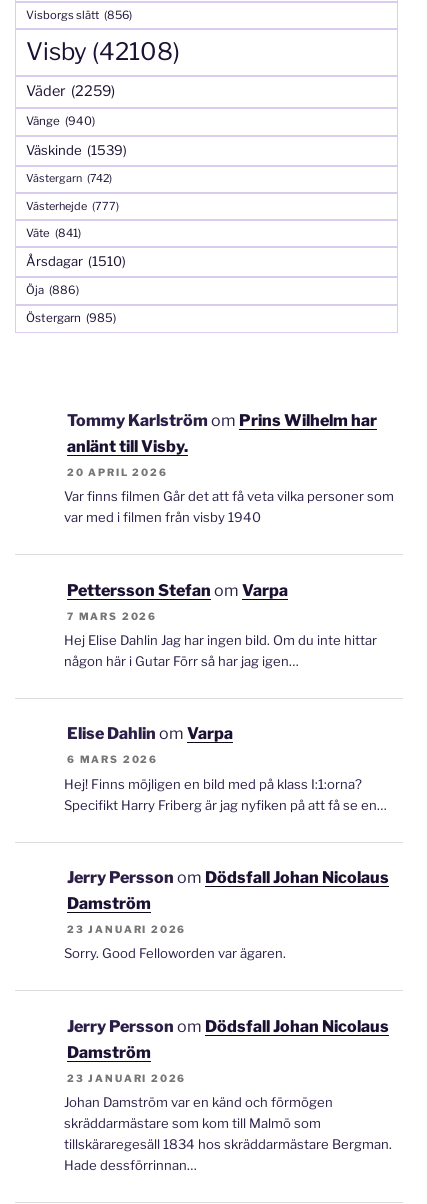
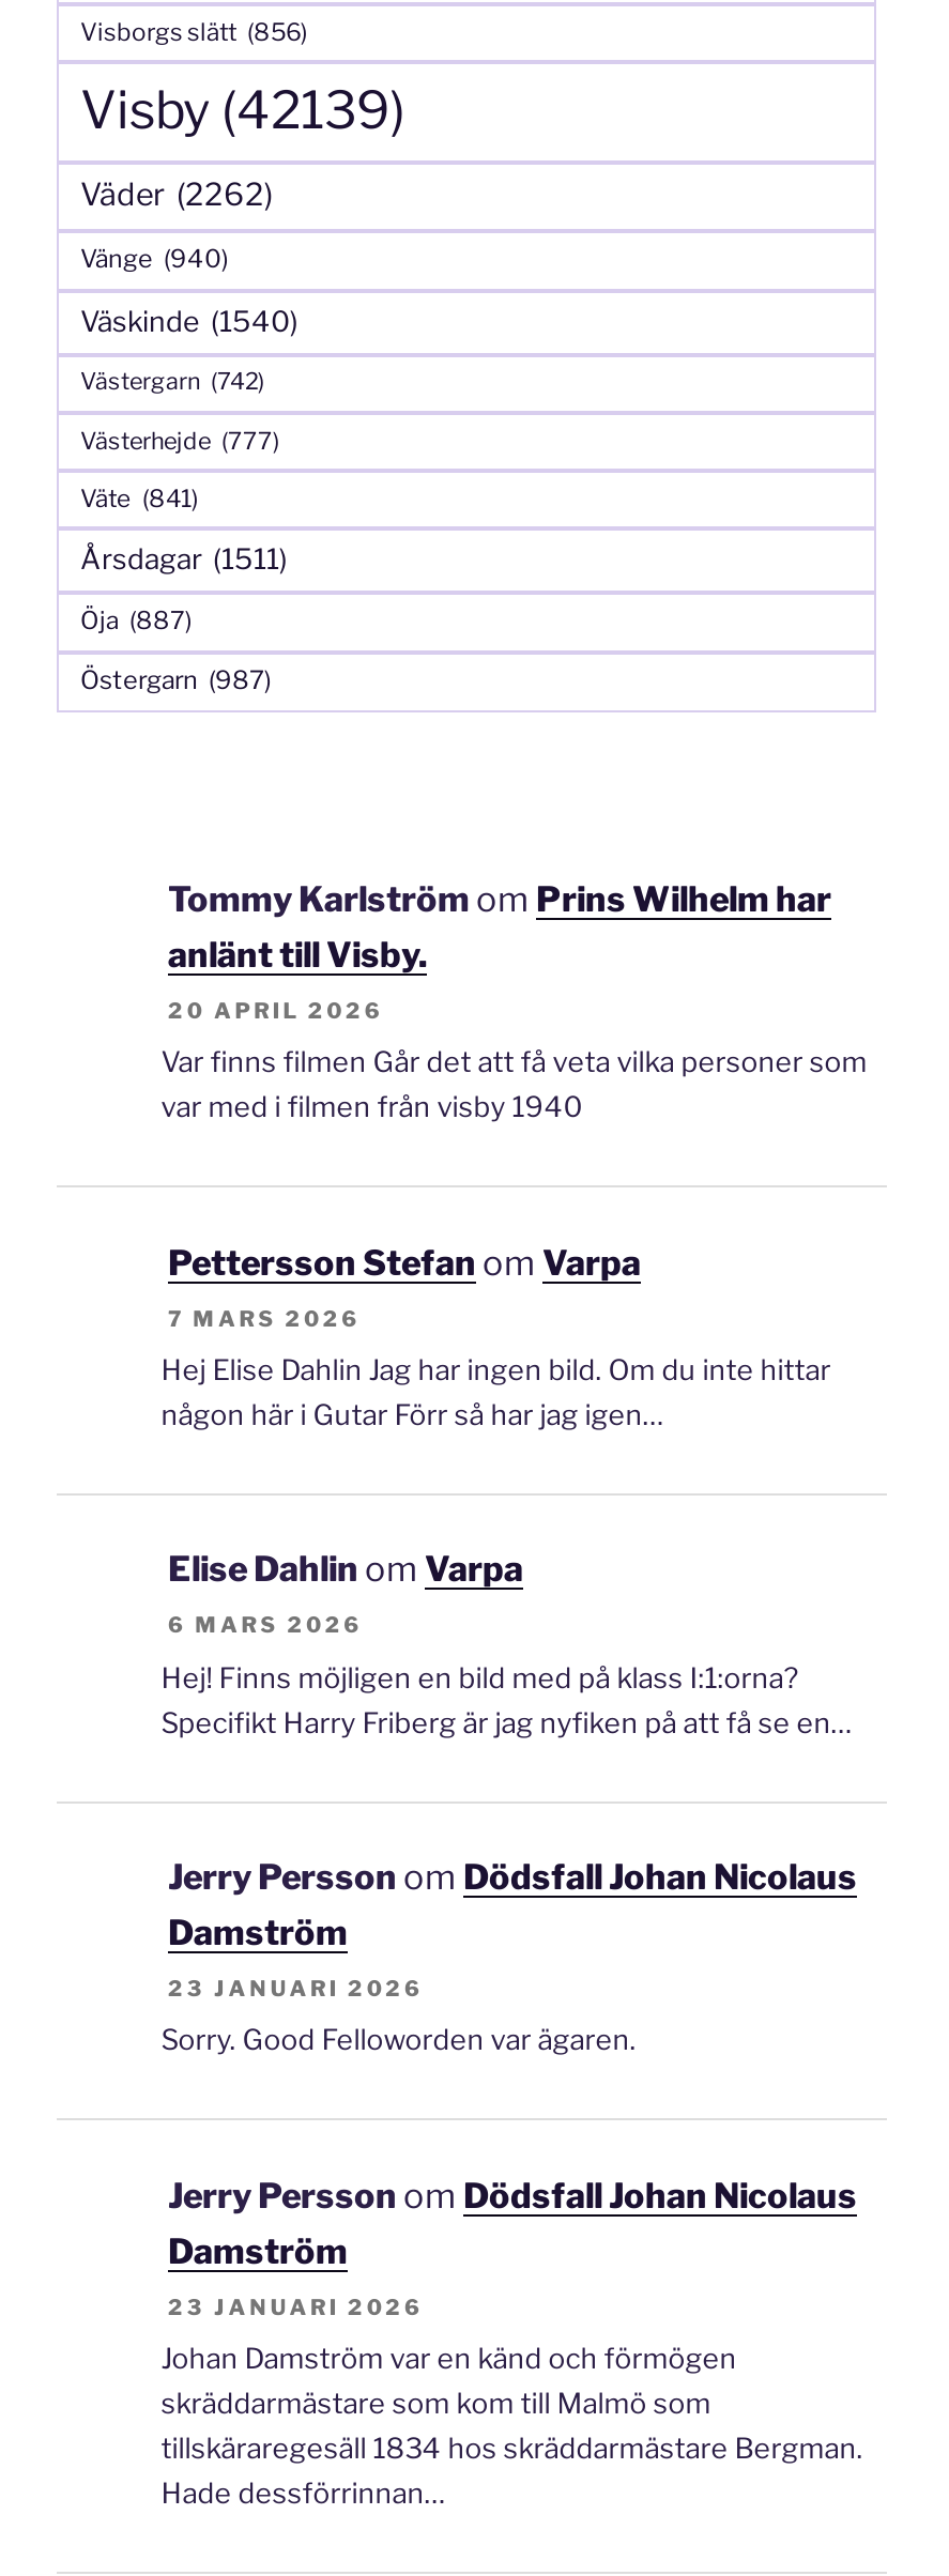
- Visby (42108)
+ Visby (42139)

- Väder (2259)
+ Väder (2262)

- Väskinde (1539)
+ Väskinde (1540)

- Årsdagar (1510)
+ Årsdagar (1511)

- Öja (886)
+ Öja (887)

- Östergarn (985)
+ Östergarn (987)
